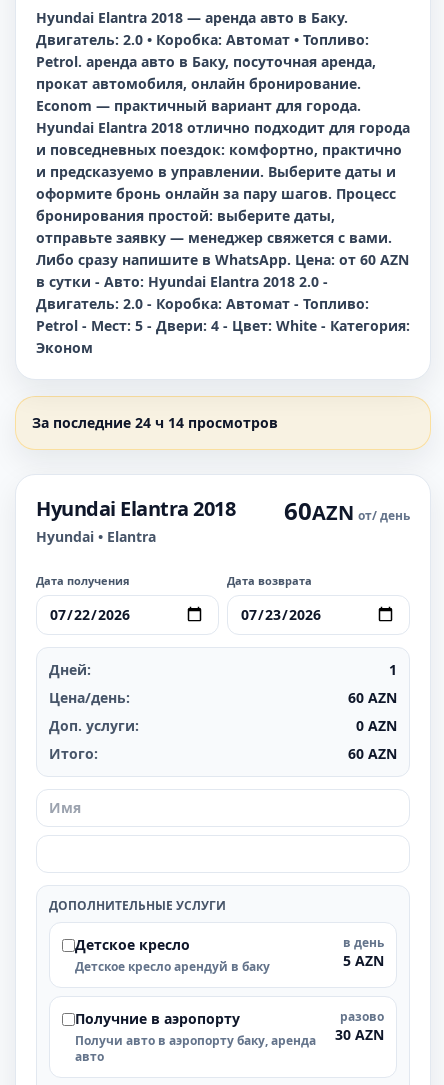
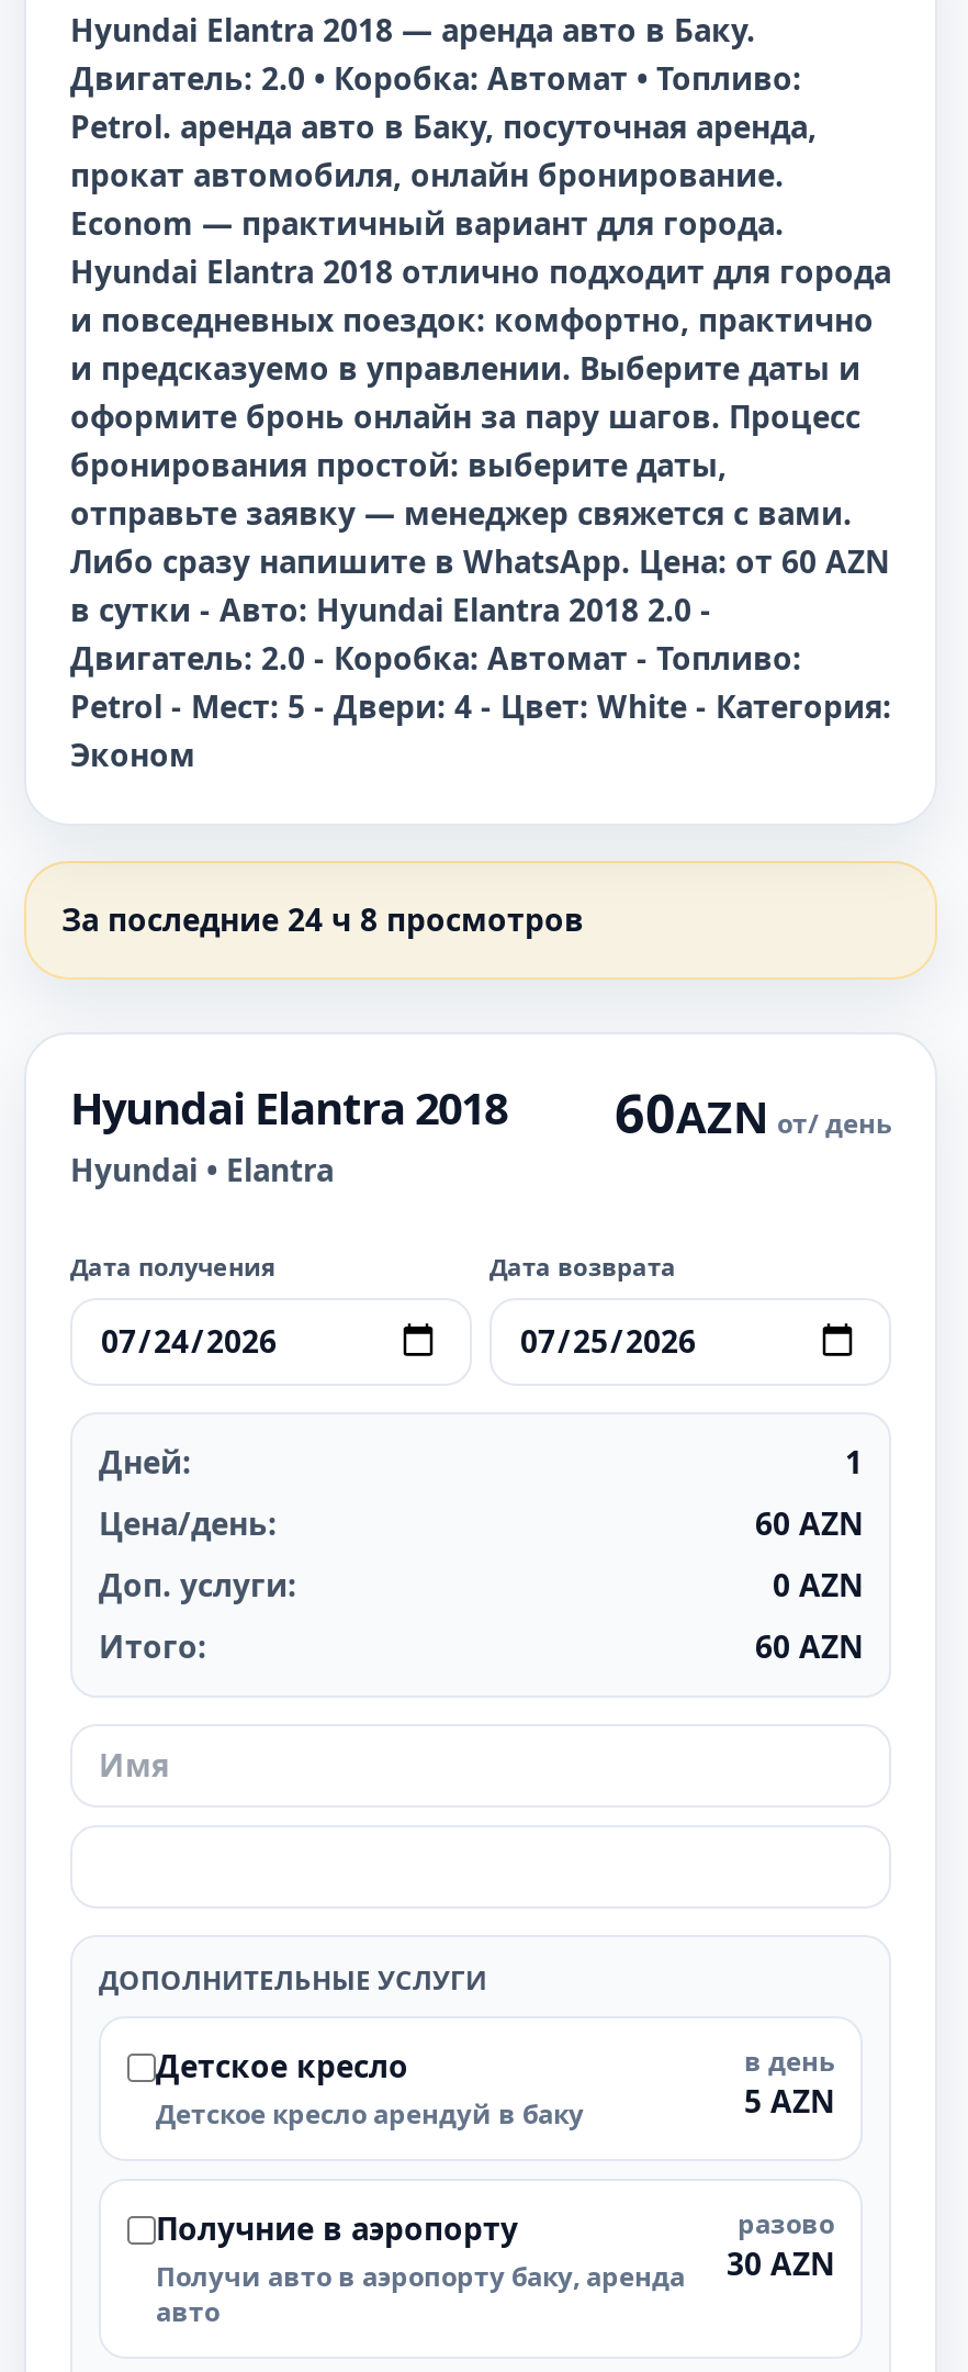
- За последние 24 ч 14 просмотров
+ За последние 24 ч 8 просмотров
